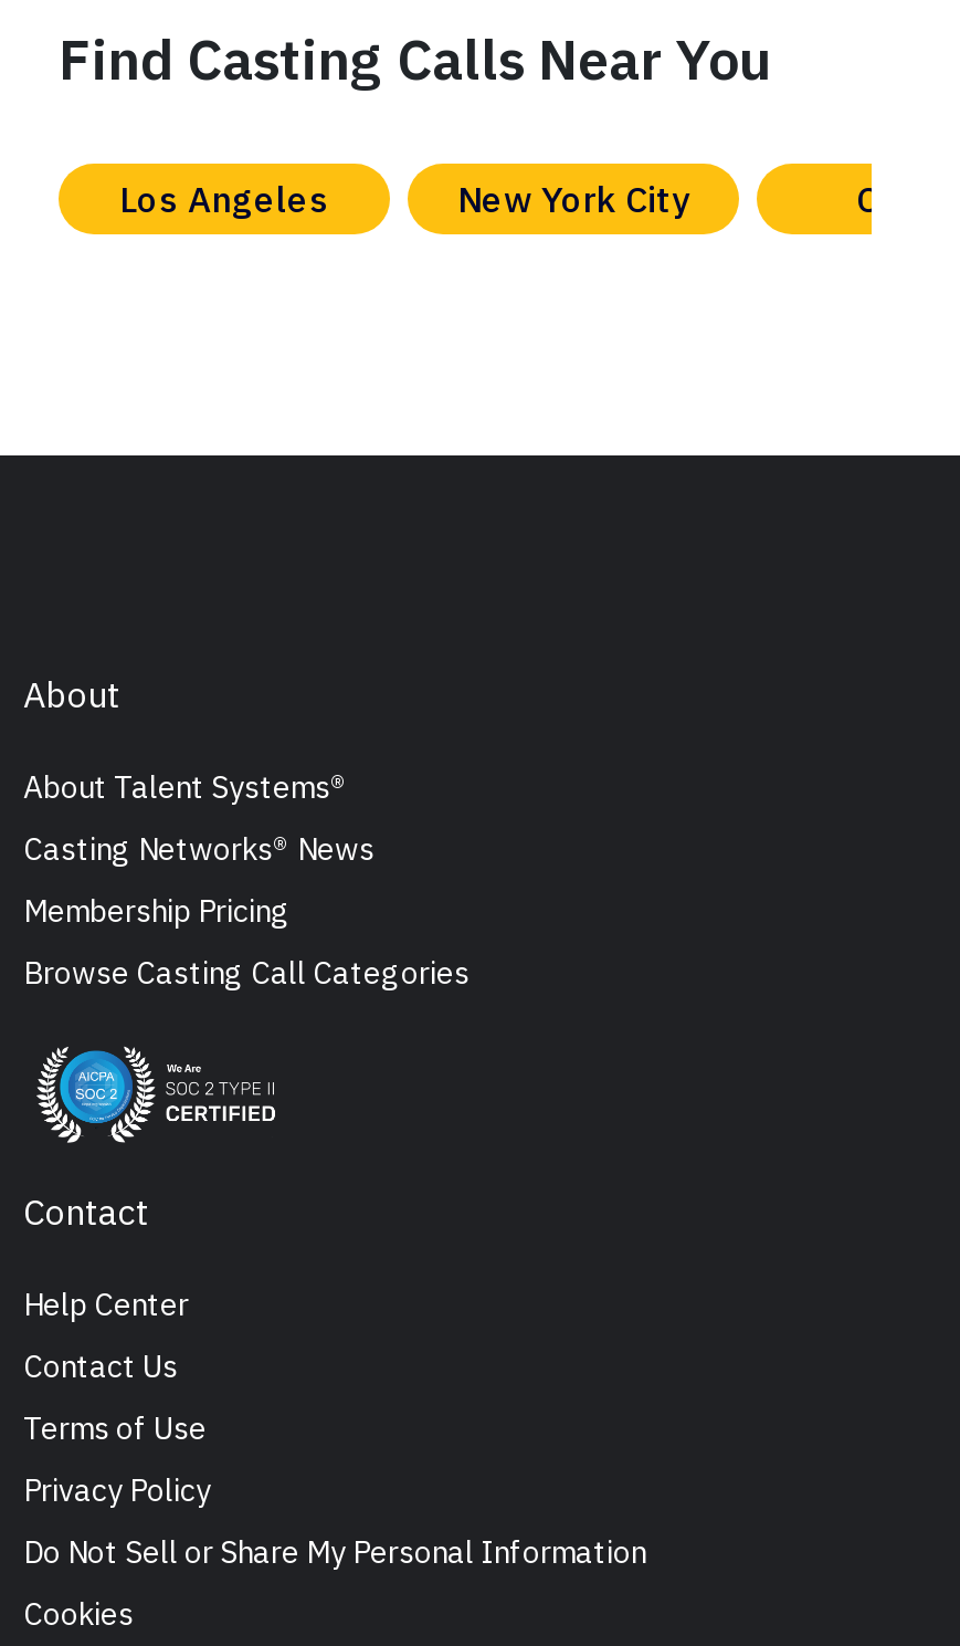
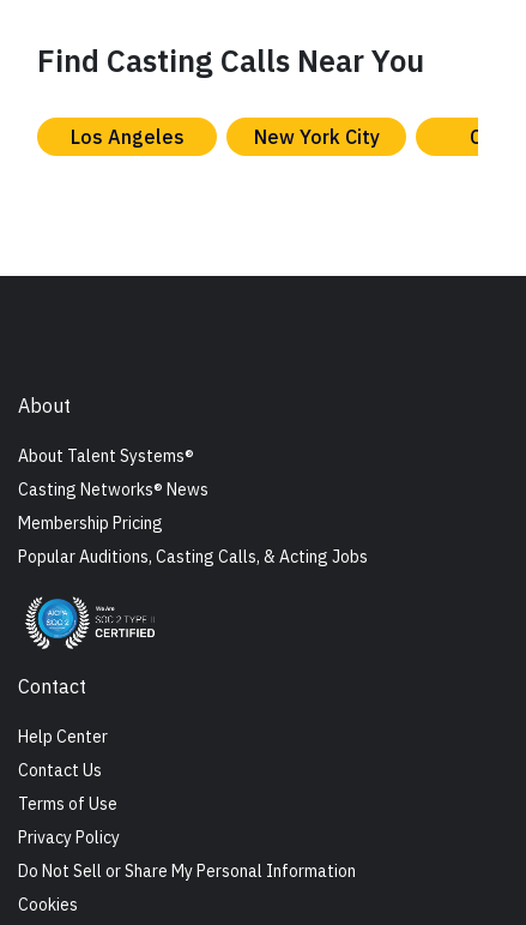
- Browse Casting Call Categories
+ Popular Auditions, Casting Calls, & Acting Jobs
